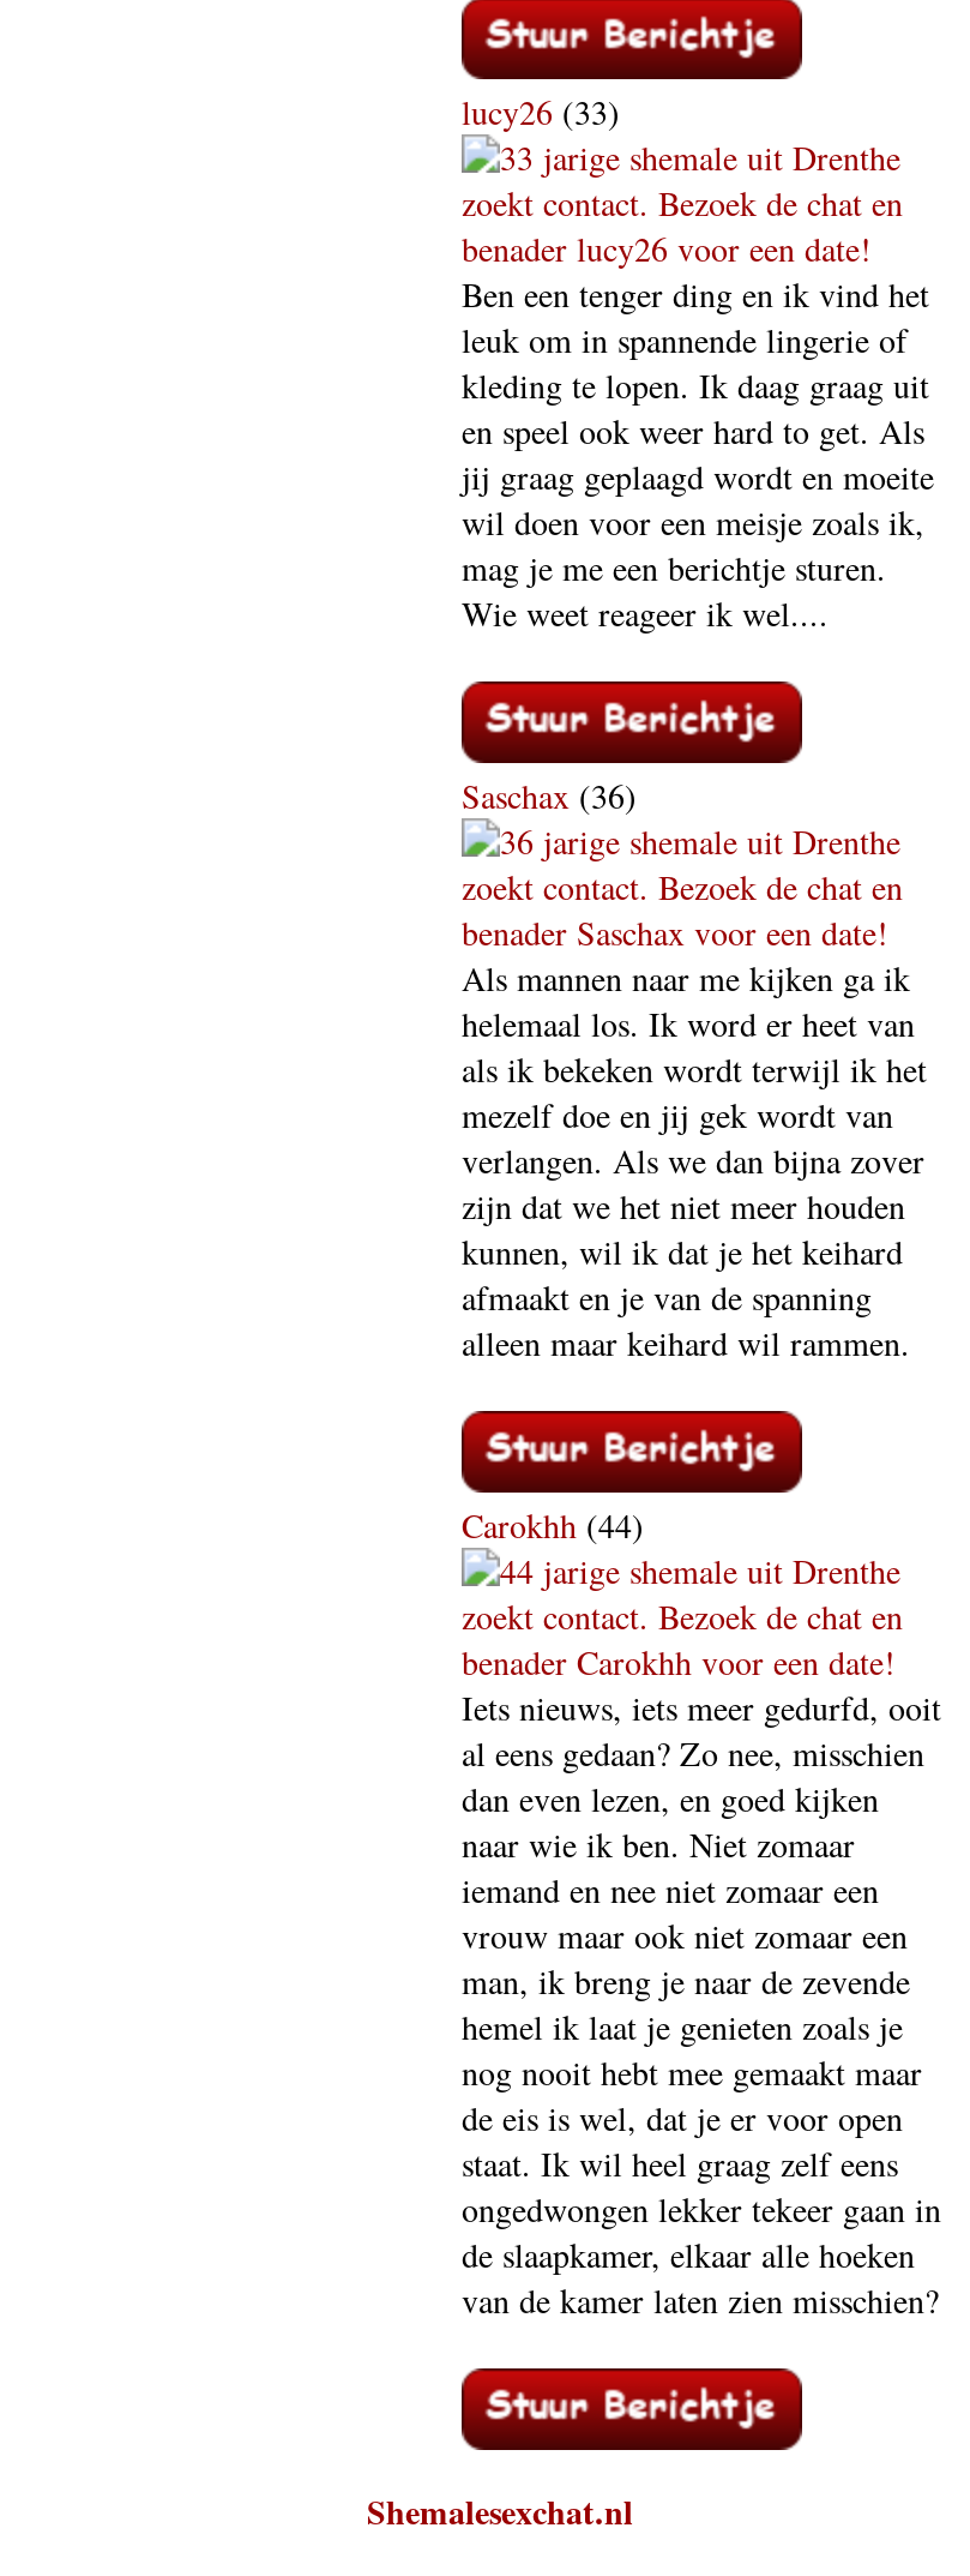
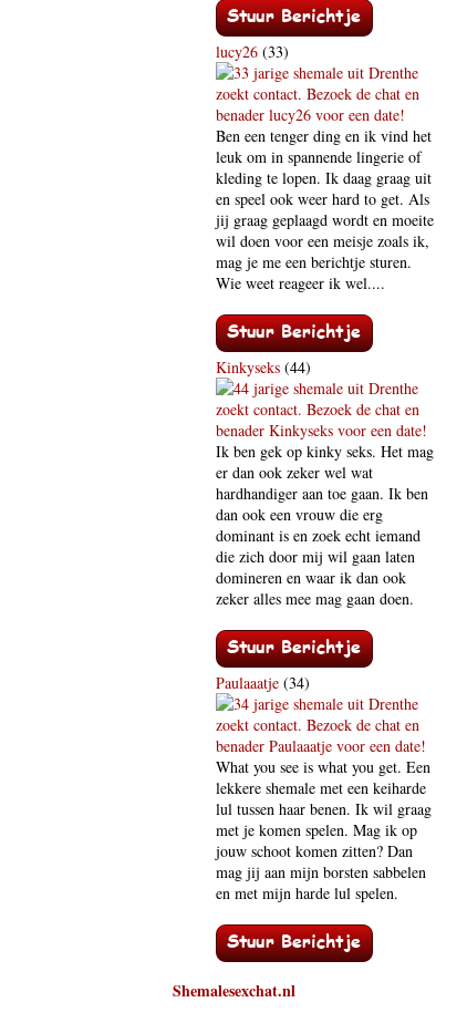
- Saschax (36)
+ Kinkyseks (44)

- Als mannen naar me kijken ga ik
- helemaal los. Ik word er heet van
- als ik bekeken wordt terwijl ik het
- mezelf doe en jij gek wordt van
- verlangen. Als we dan bijna zover
- zijn dat we het niet meer houden
- kunnen, wil ik dat je het keihard
- afmaakt en je van de spanning
- alleen maar keihard wil rammen.
+ Ik ben gek op kinky seks. Het mag
+ er dan ook zeker wel wat
+ hardhandiger aan toe gaan. Ik ben
+ dan ook een vrouw die erg
+ dominant is en zoek echt iemand
+ die zich door mij wil gaan laten
+ domineren en waar ik dan ook
+ zeker alles mee mag gaan doen.

- Carokhh (44)
+ Paulaaatje (34)

- Iets nieuws, iets meer gedurfd, ooit
- al eens gedaan? Zo nee, misschien
- dan even lezen, en goed kijken
- naar wie ik ben. Niet zomaar
- iemand en nee niet zomaar een
- vrouw maar ook niet zomaar een
- man, ik breng je naar de zevende
- hemel ik laat je genieten zoals je
- nog nooit hebt mee gemaakt maar
- de eis is wel, dat je er voor open
- staat. Ik wil heel graag zelf eens
- ongedwongen lekker tekeer gaan in
- de slaapkamer, elkaar alle hoeken
- van de kamer laten zien misschien?
+ What you see is what you get. Een
+ lekkere shemale met een keiharde
+ lul tussen haar benen. Ik wil graag
+ met je komen spelen. Mag ik op
+ jouw schoot komen zitten? Dan
+ mag jij aan mijn borsten sabbelen
+ en met mijn harde lul spelen.
